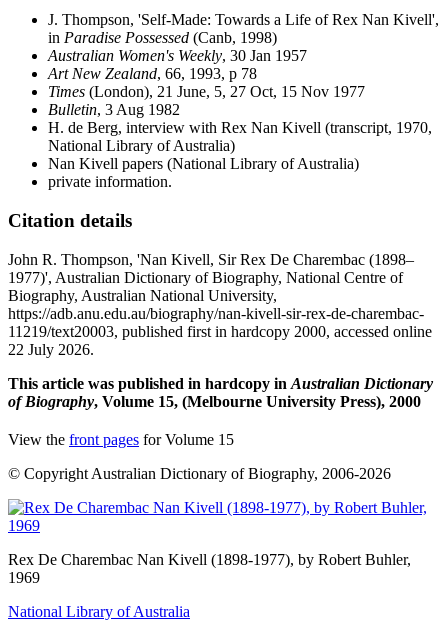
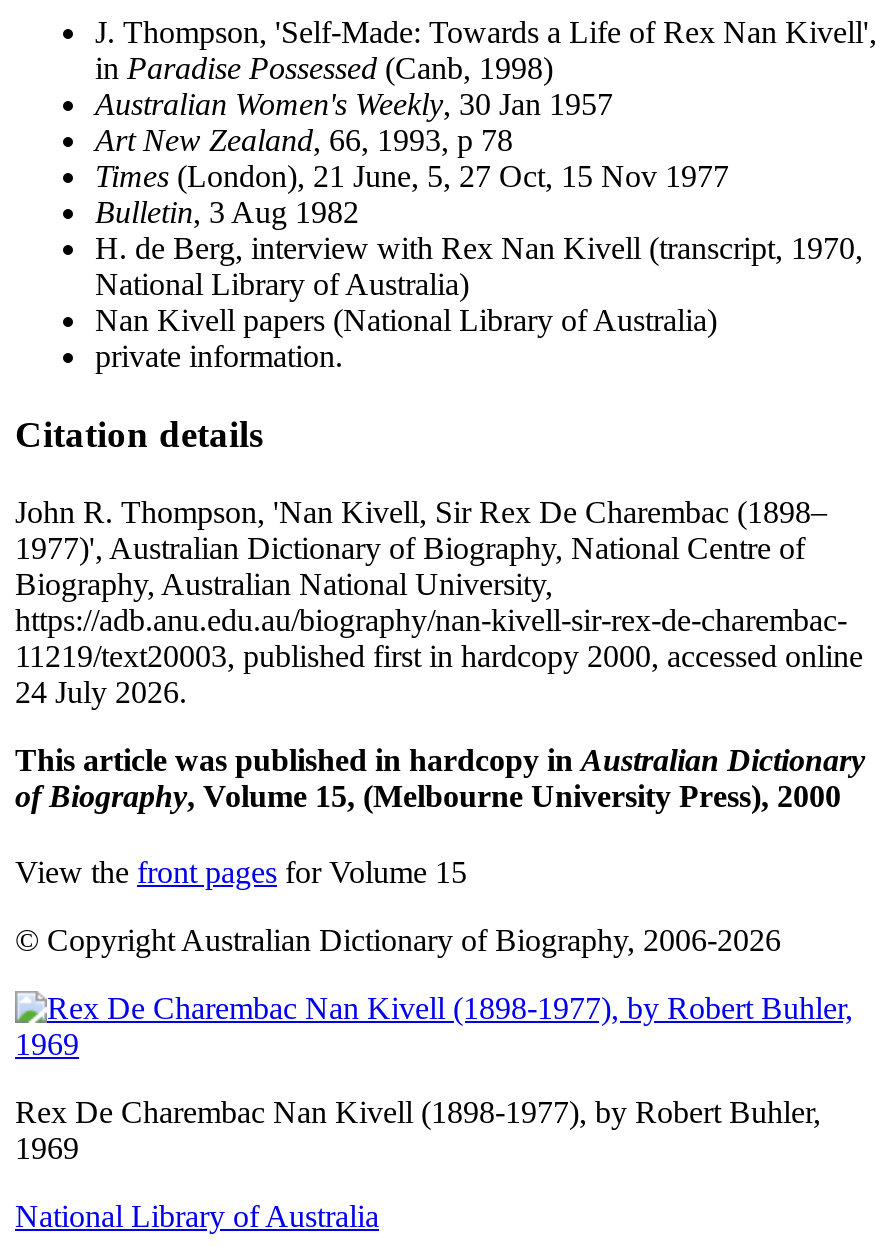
- 22 July 2026.
+ 24 July 2026.
